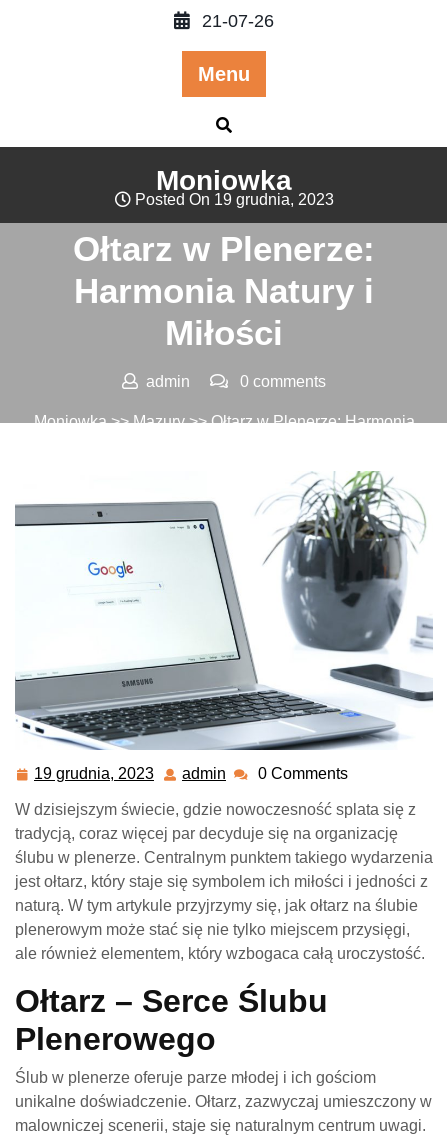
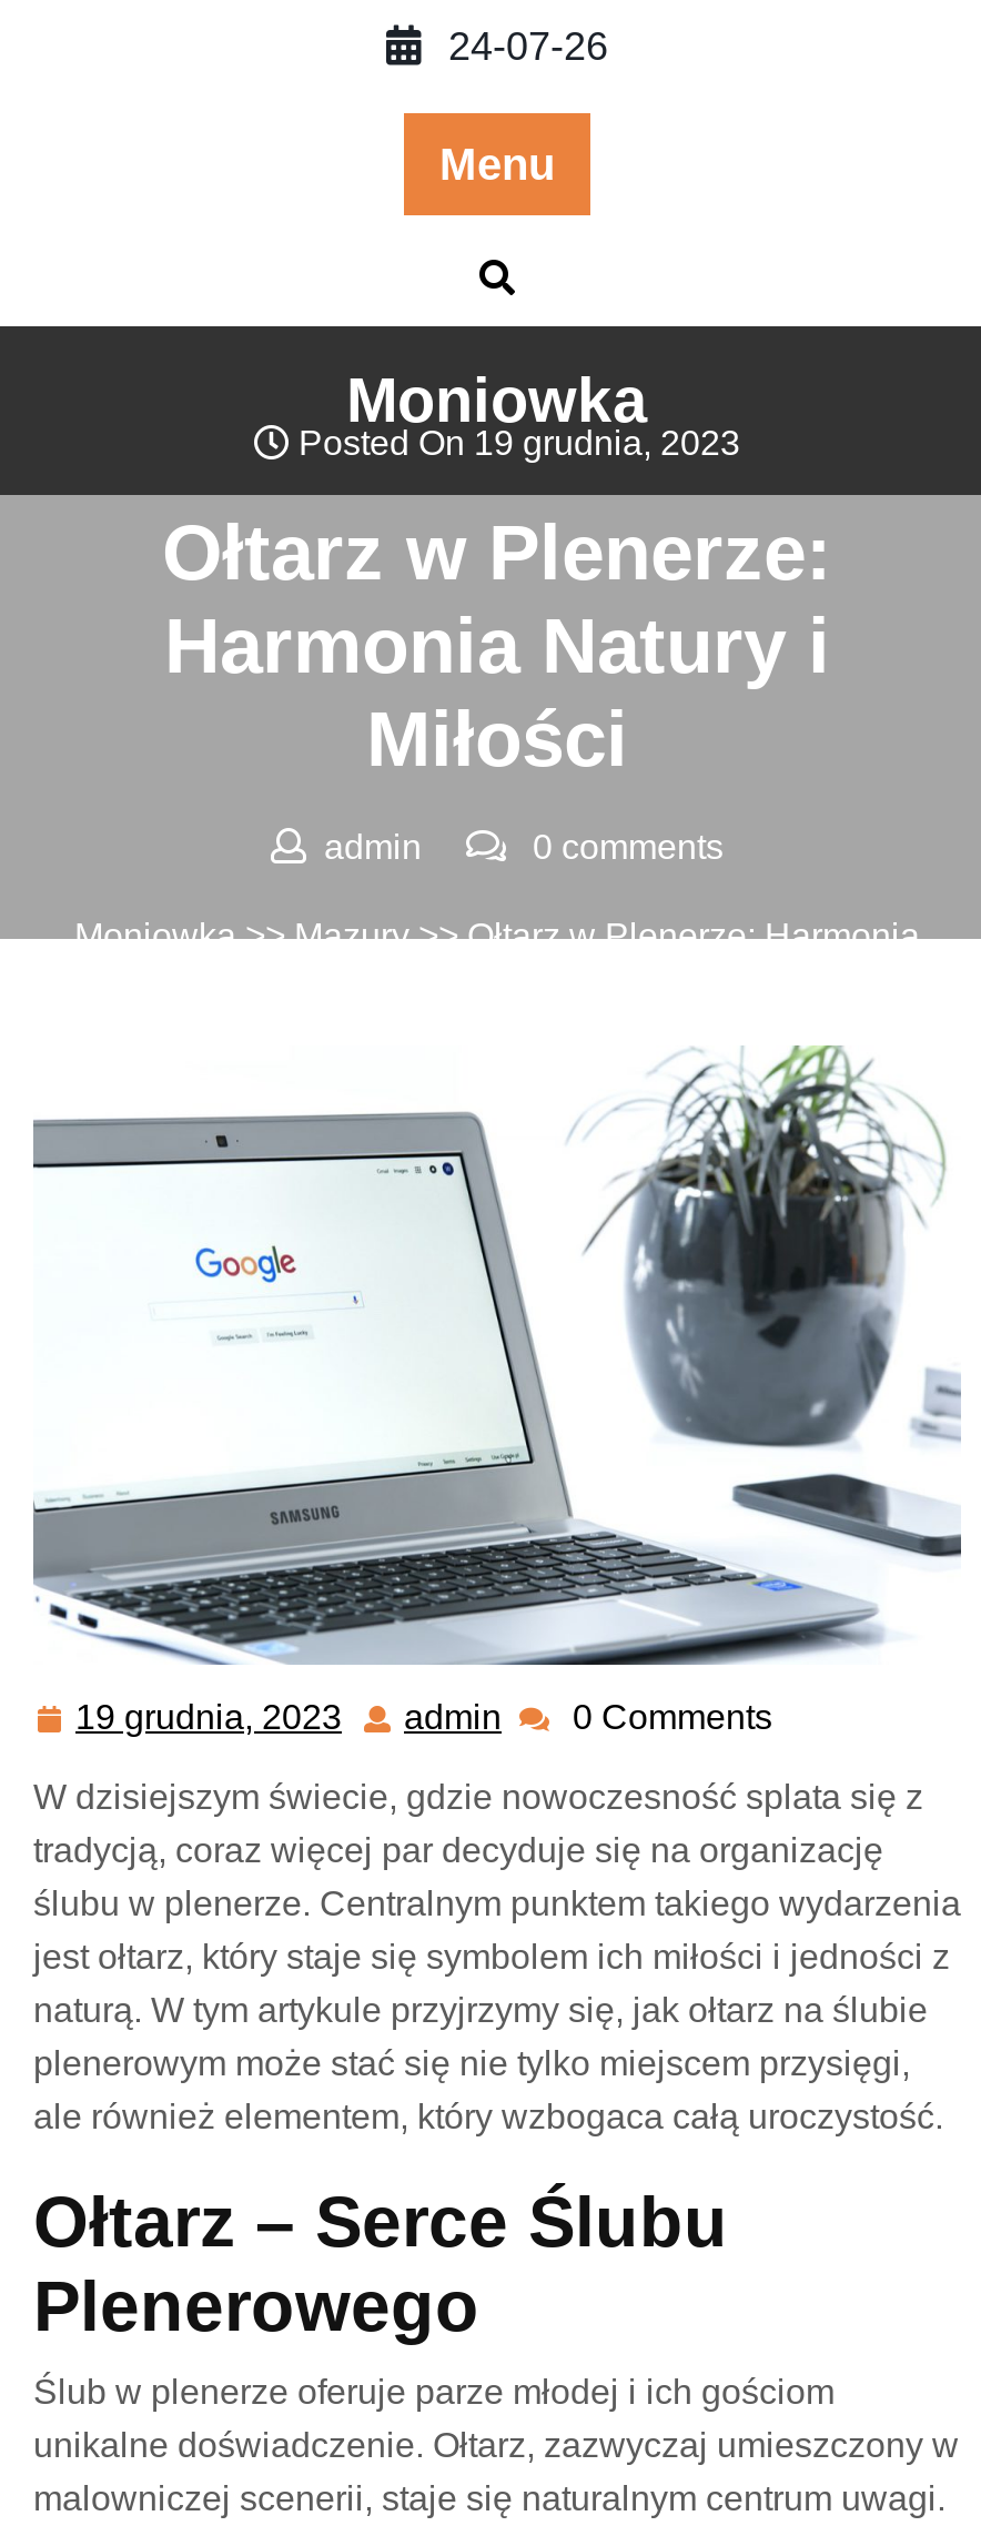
- 21-07-26
+ 24-07-26
